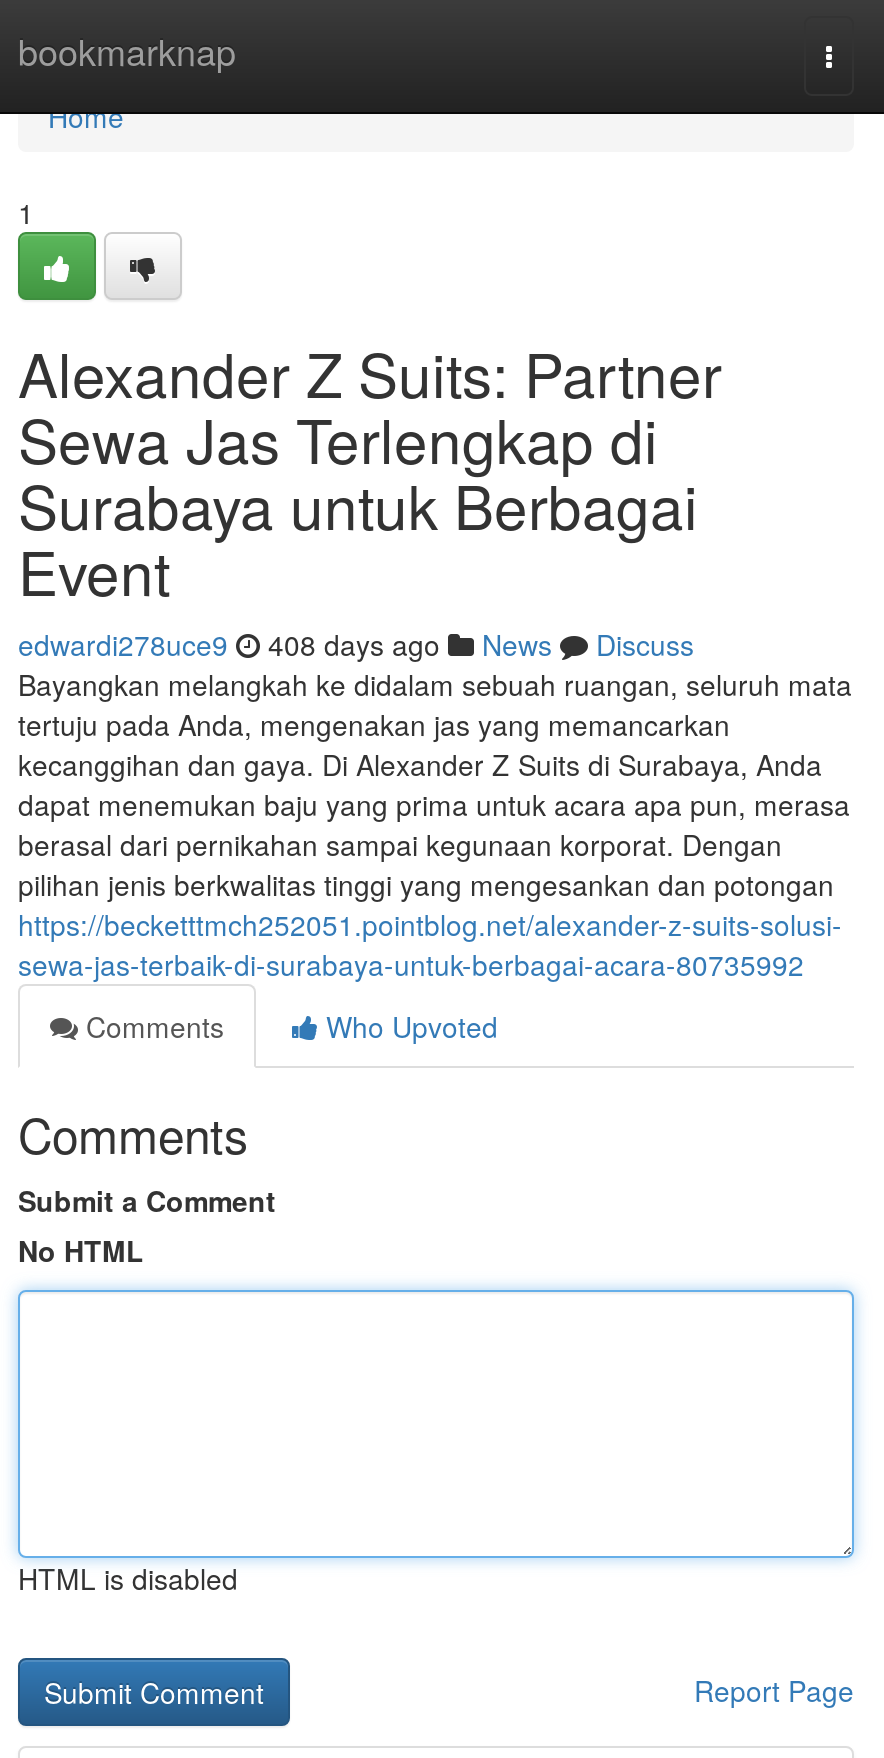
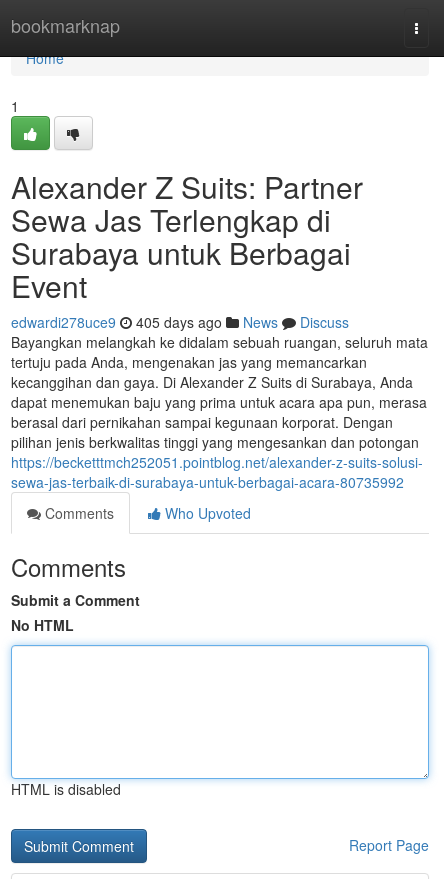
- edwardi278uce9 408 days ago News Discuss
+ edwardi278uce9 405 days ago News Discuss
